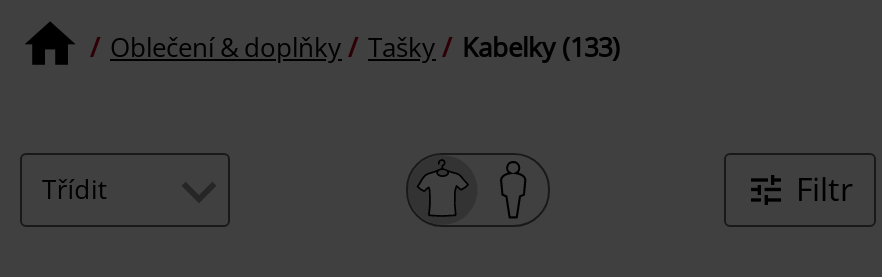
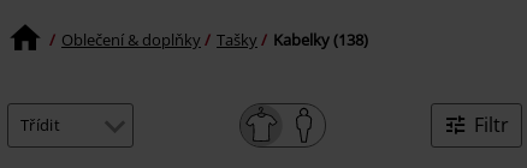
- Oblečení & doplňky Tašky Kabelky (133)
+ Oblečení & doplňky Tašky Kabelky (138)
